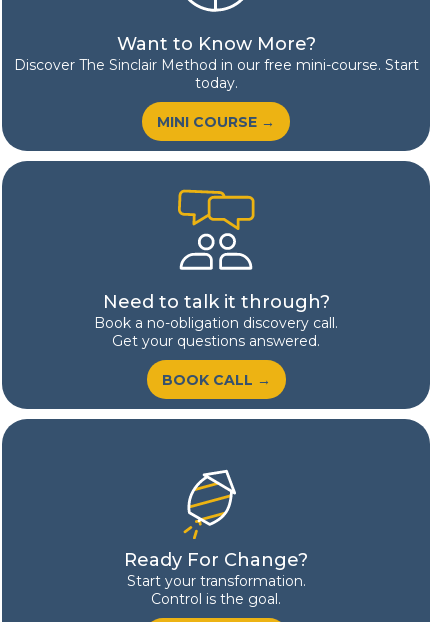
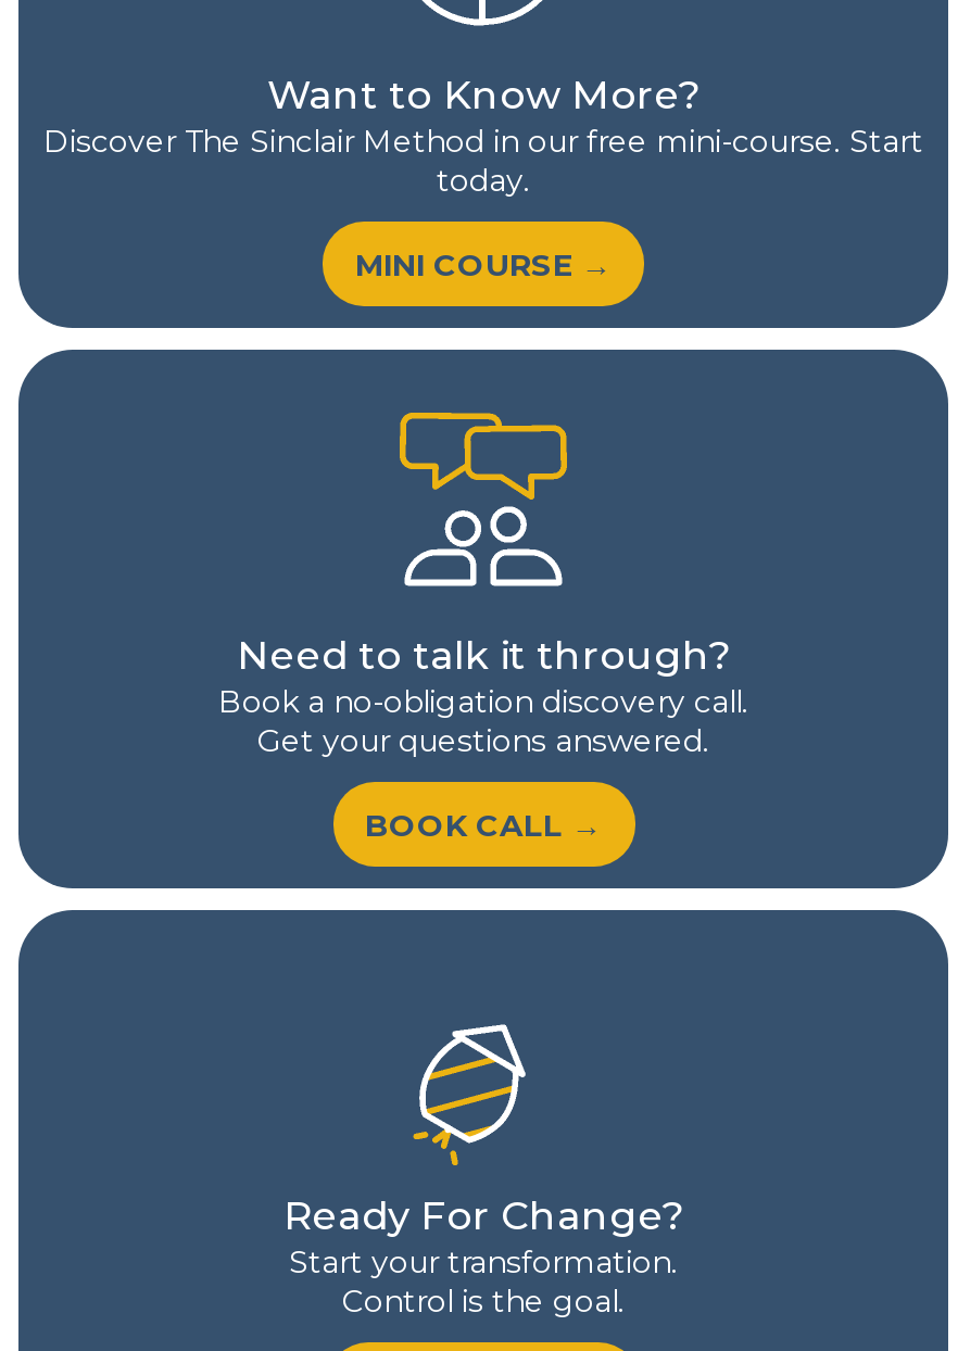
- [image]
+ [image]
